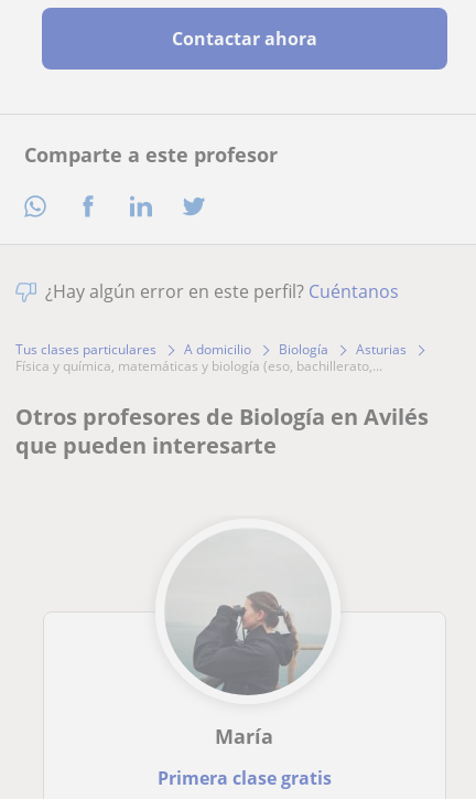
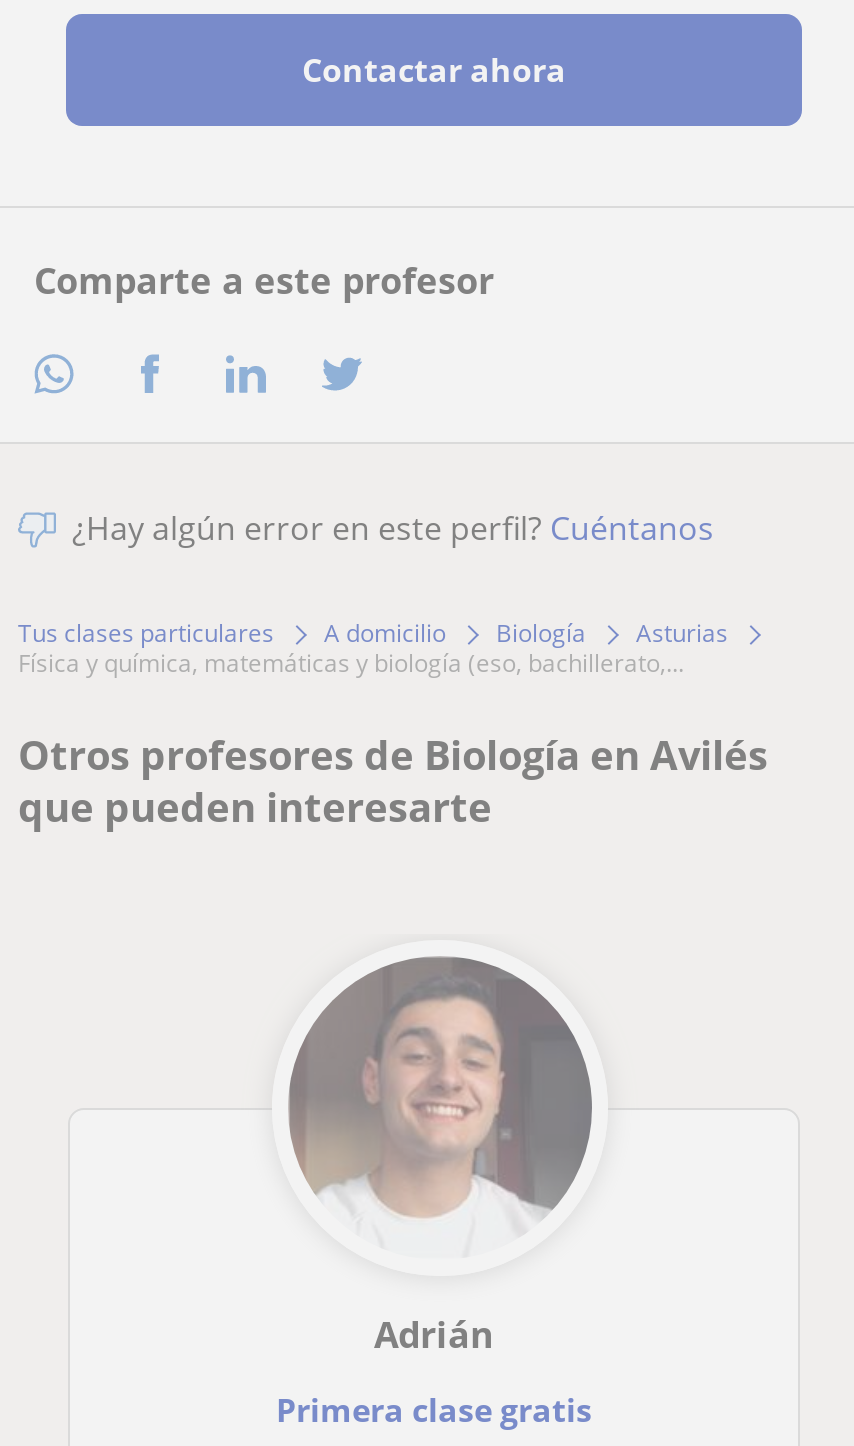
- [image]
- María
+ [image]
+ Adrián
